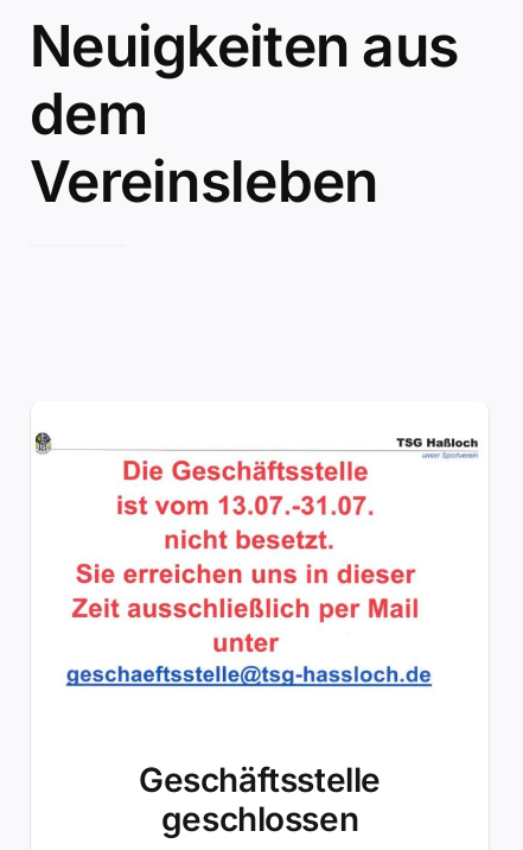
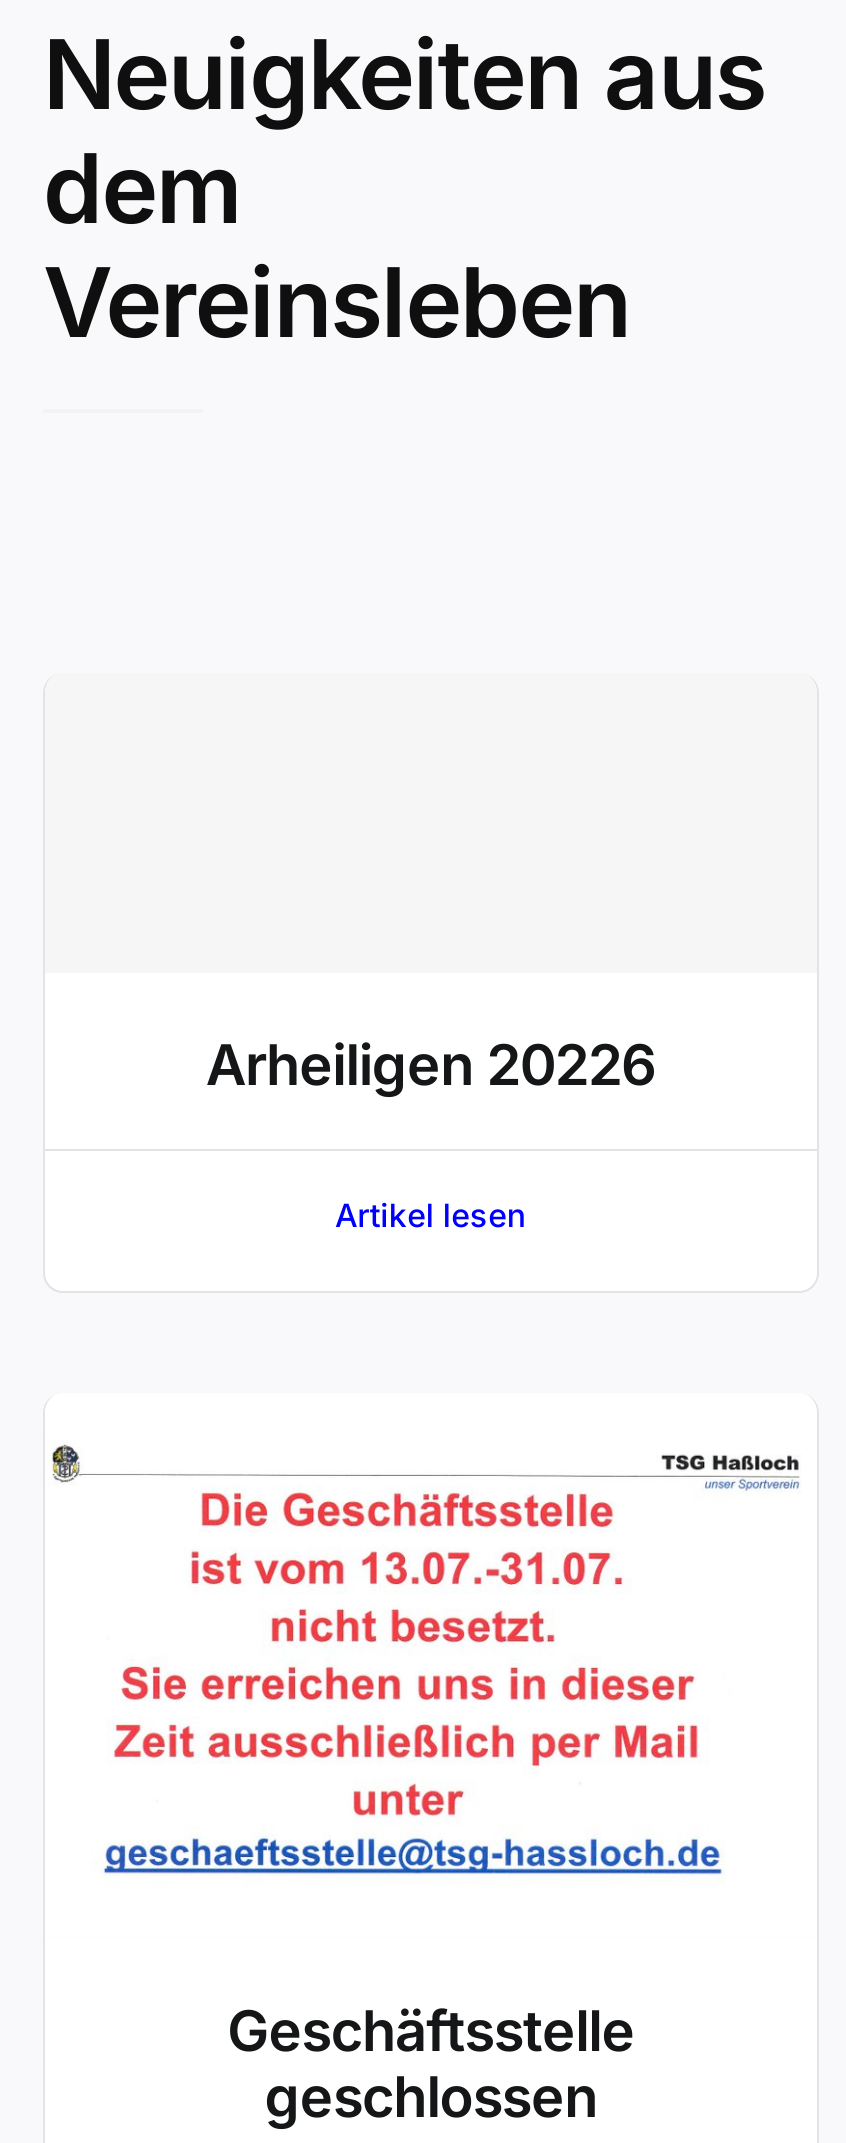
+ Arheiligen 20226
+ Artikel lesen
